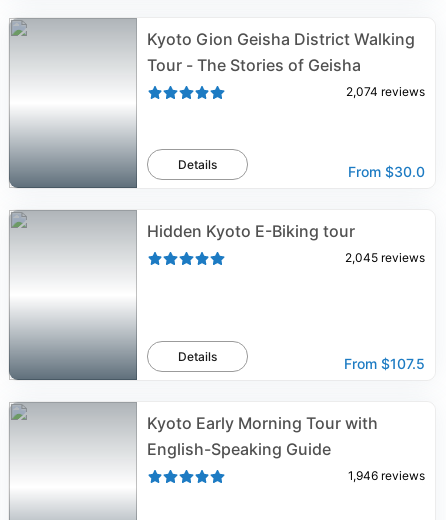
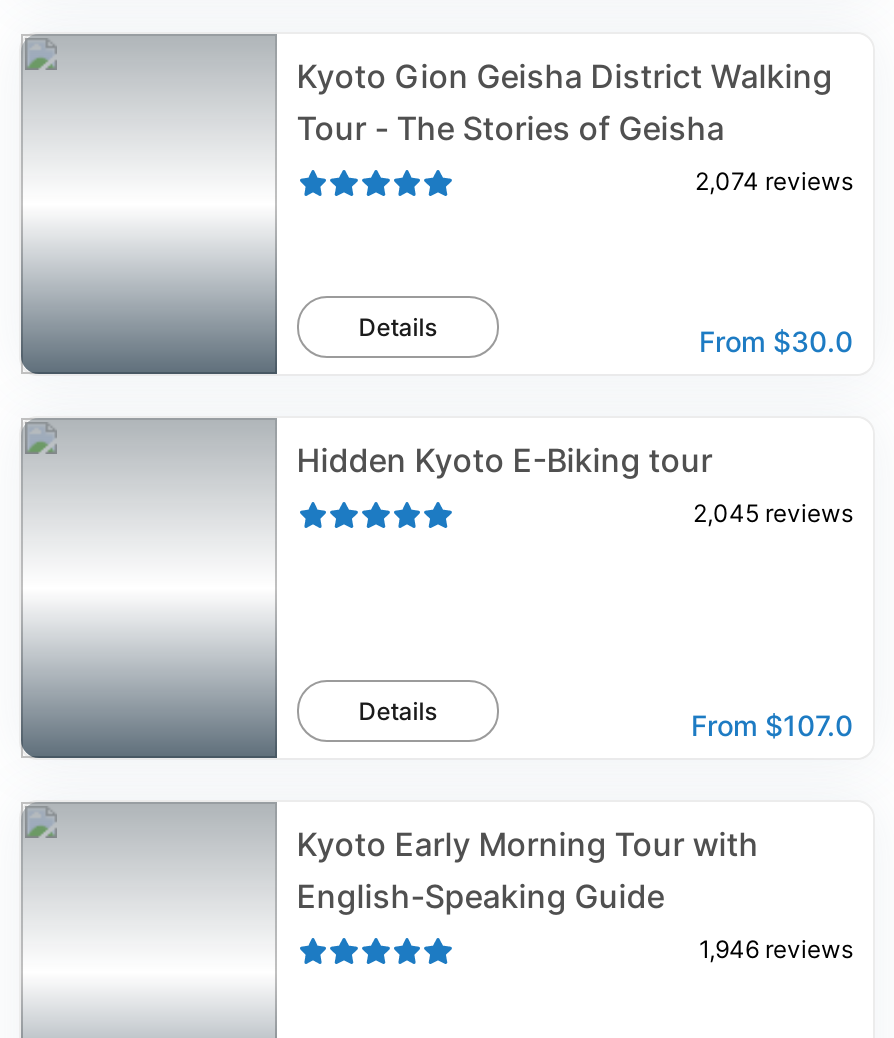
- From $107.5
+ From $107.0
